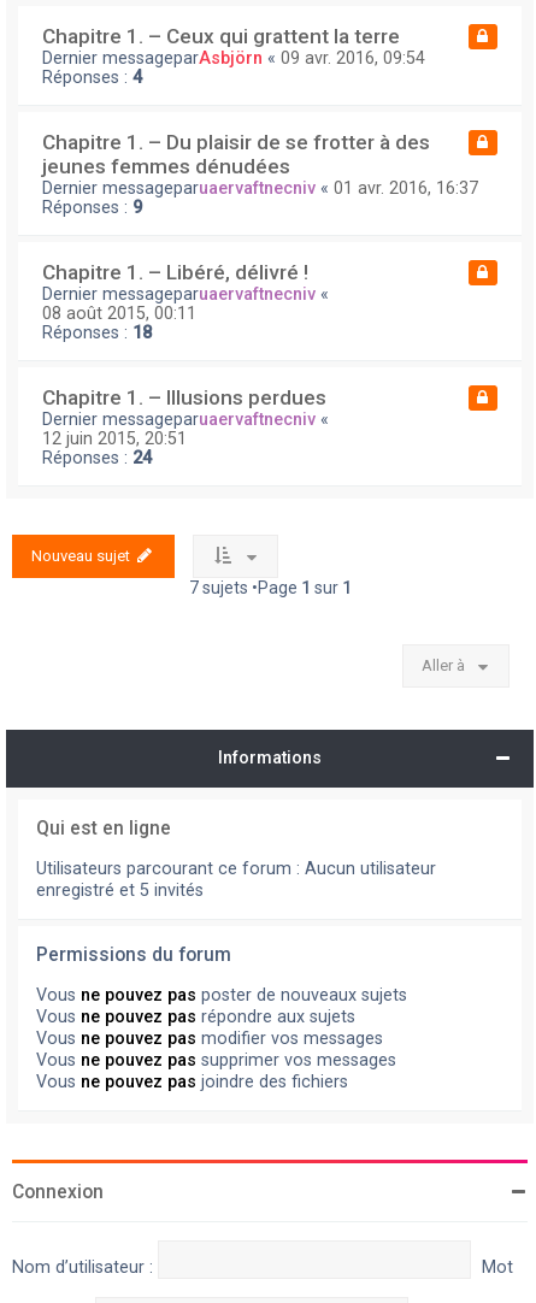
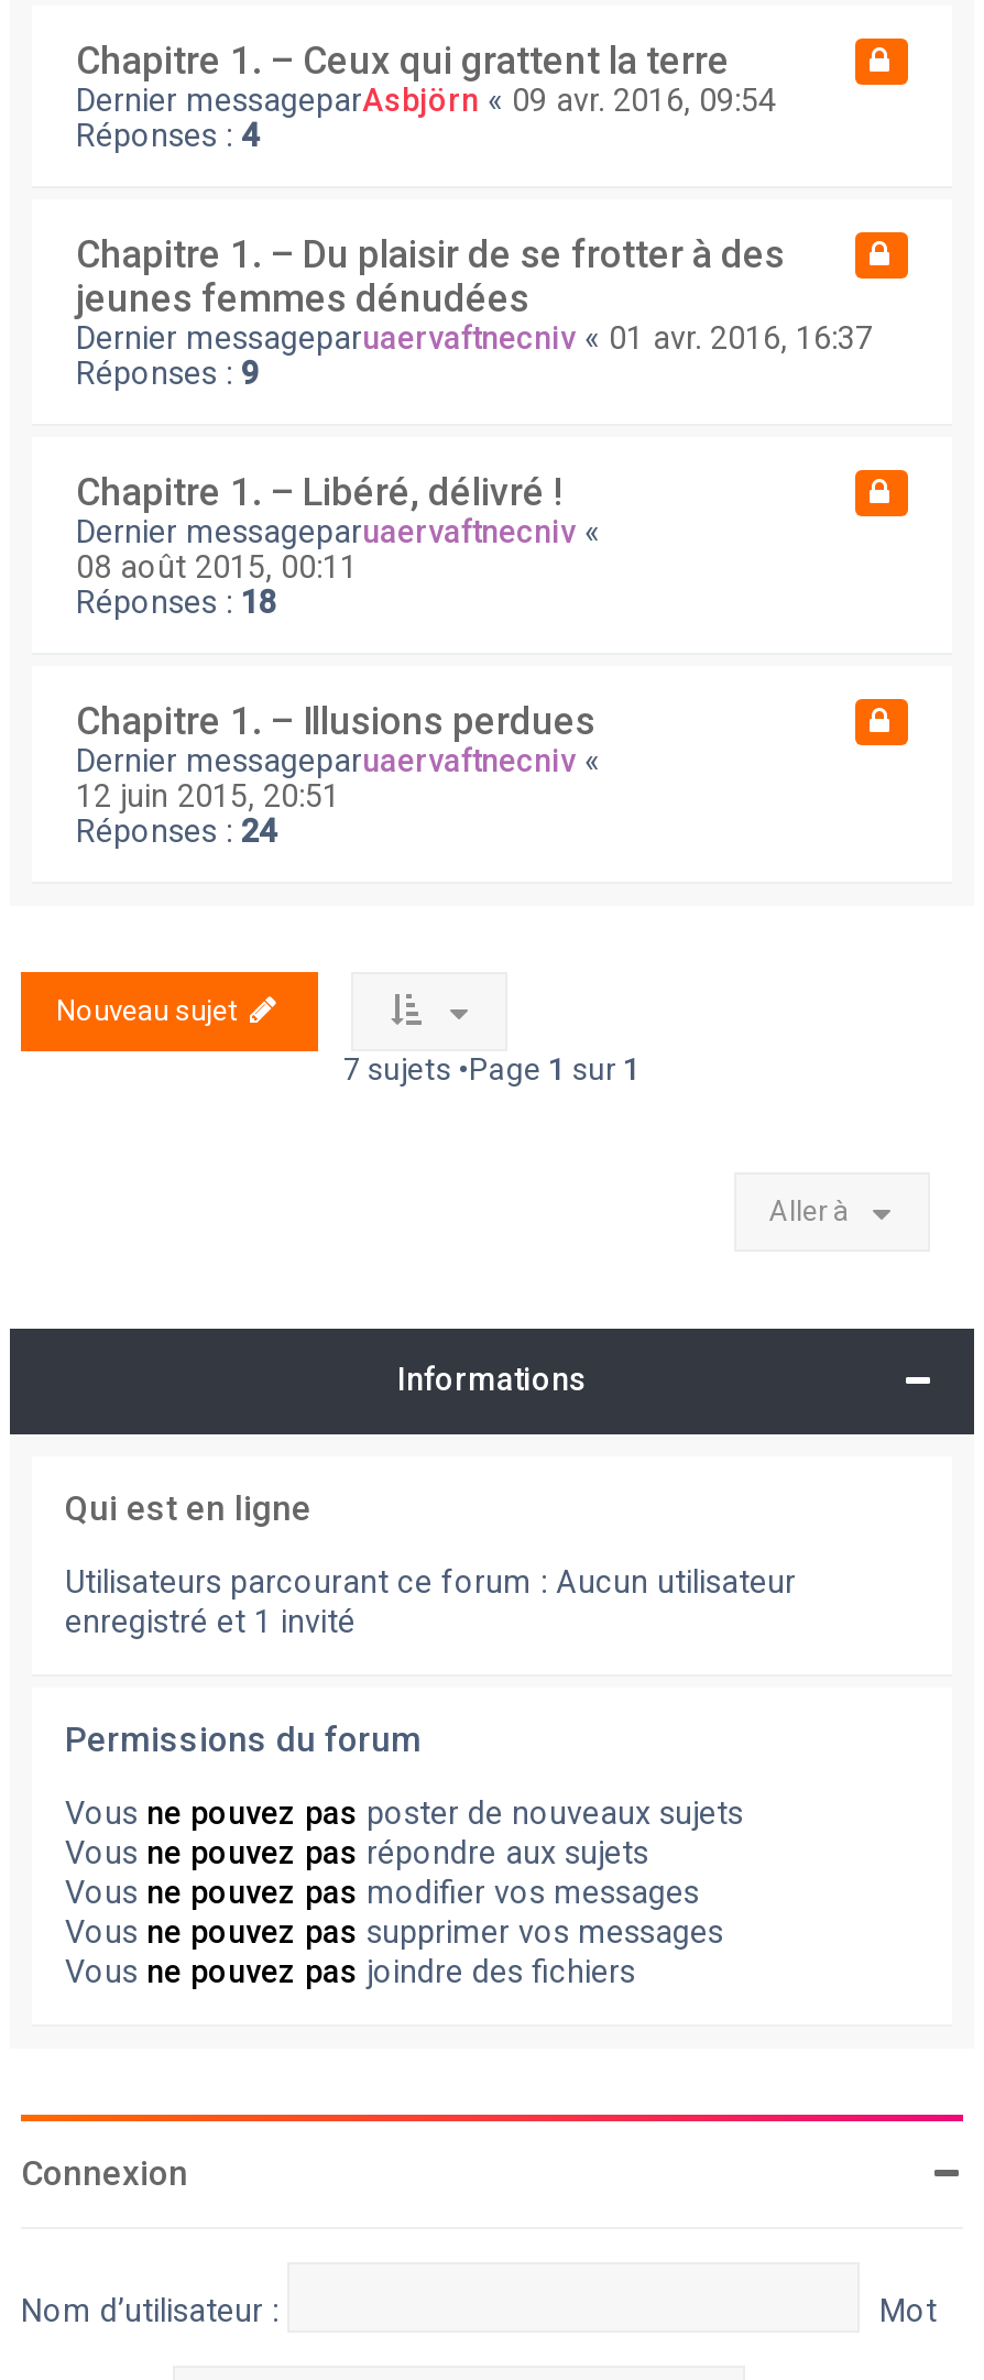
- enregistré et 5 invités
+ enregistré et 1 invité
